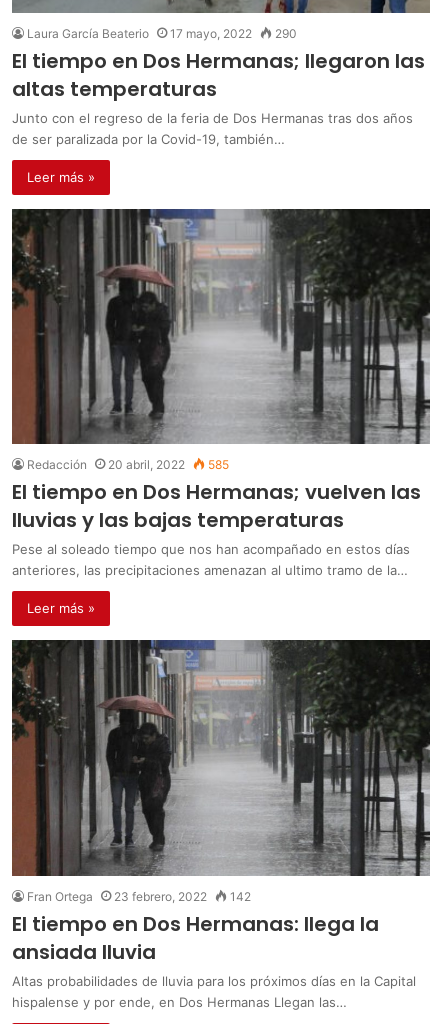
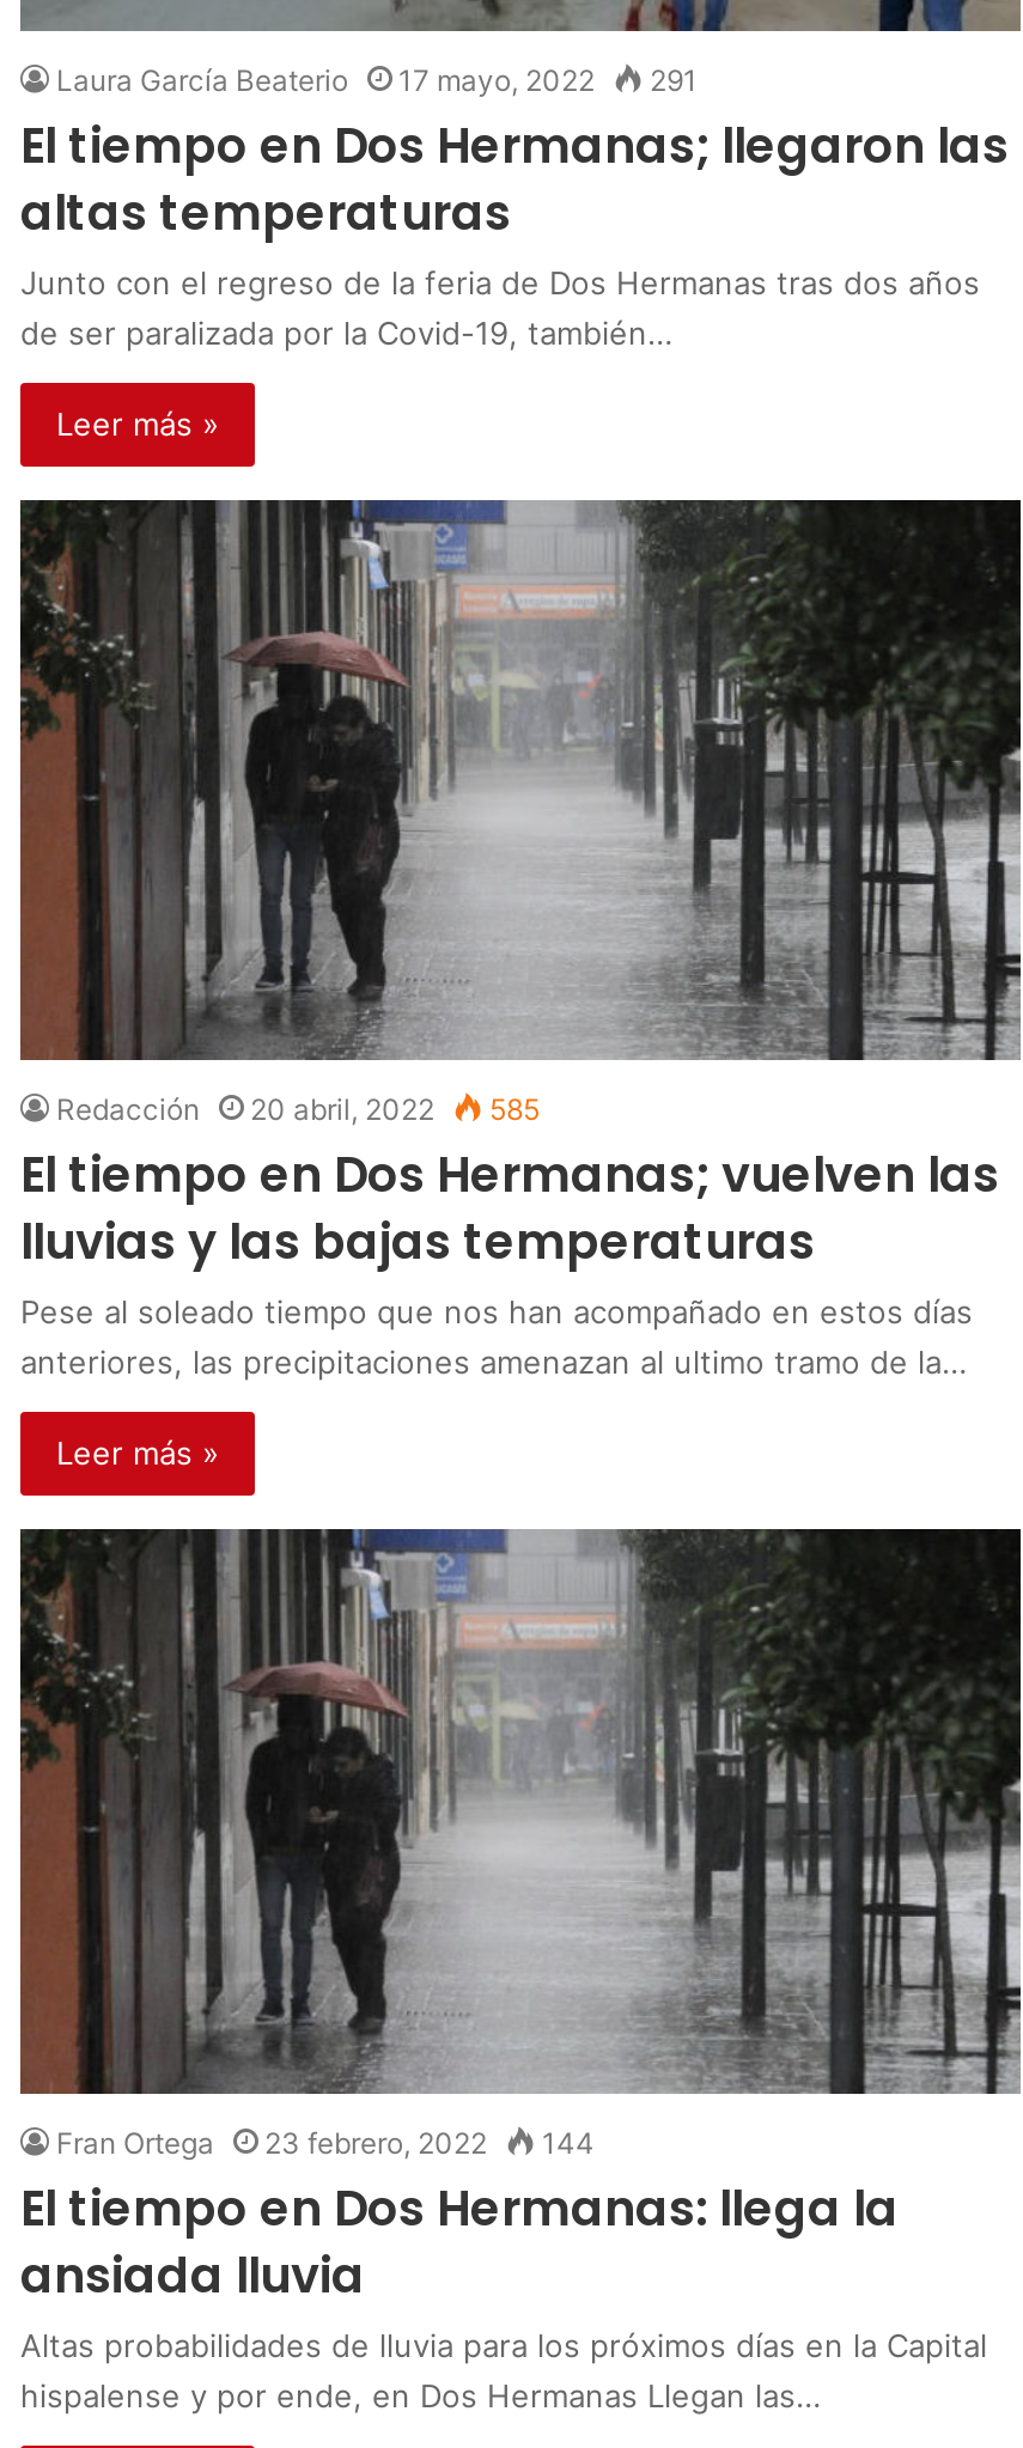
- Laura García Beaterio 17 mayo, 2022 290
+ Laura García Beaterio 17 mayo, 2022 291

- Fran Ortega 23 febrero, 2022 142
+ Fran Ortega 23 febrero, 2022 144
